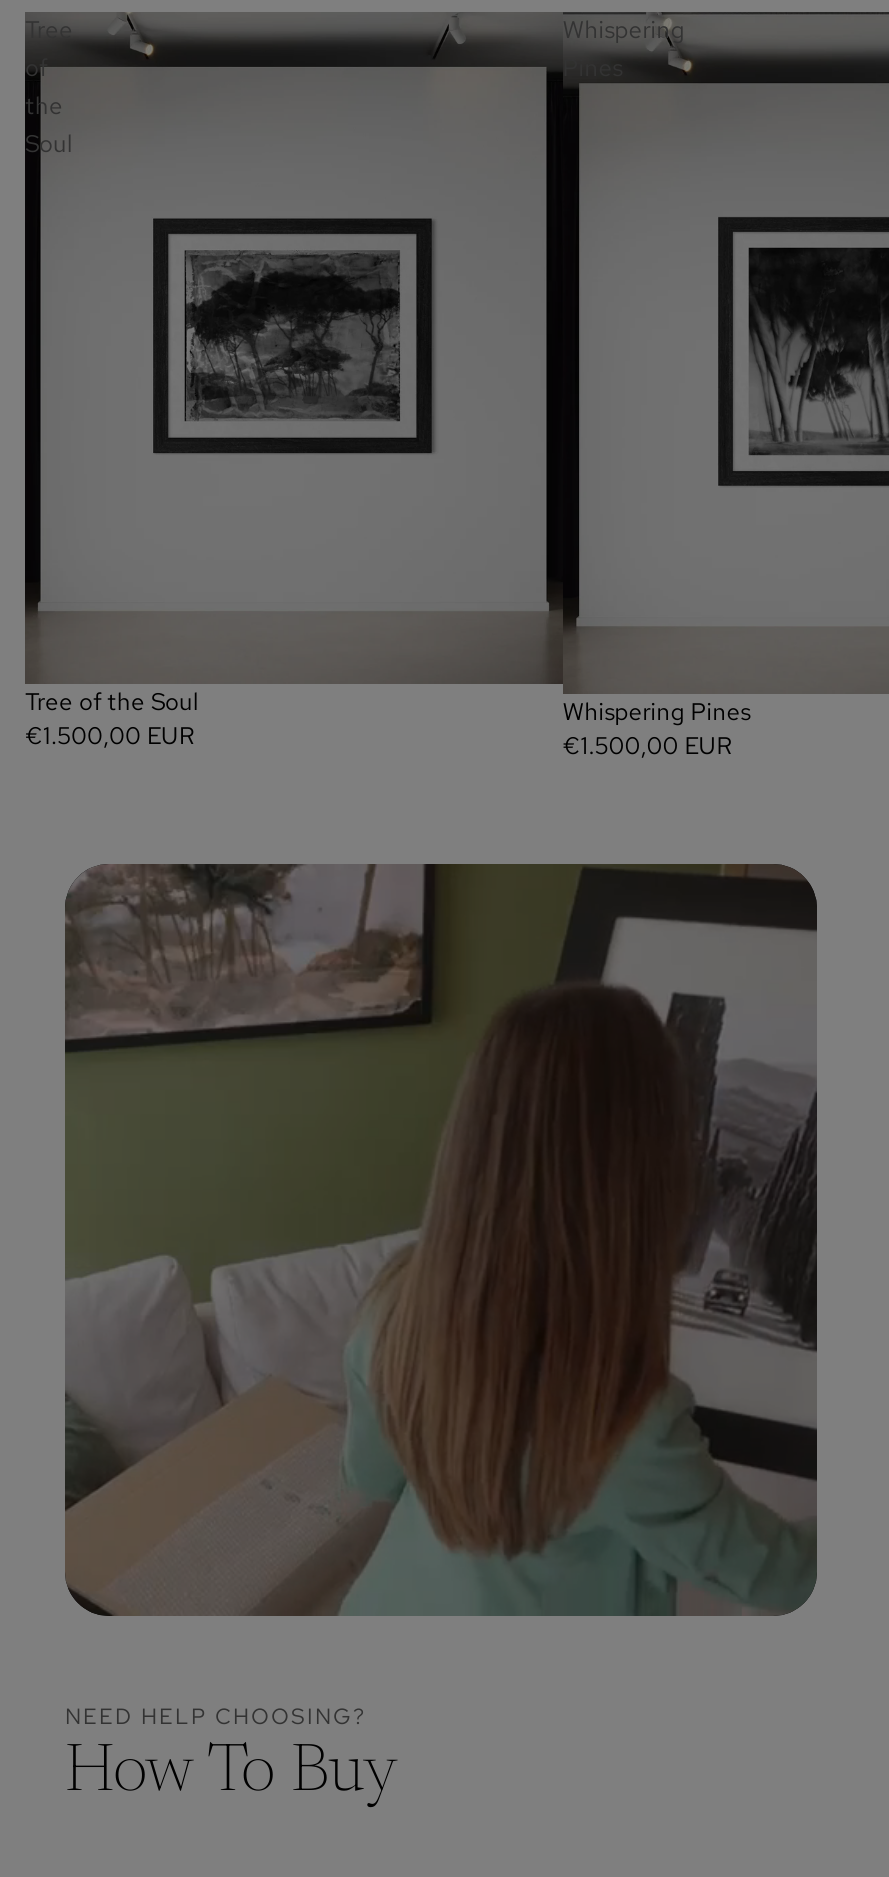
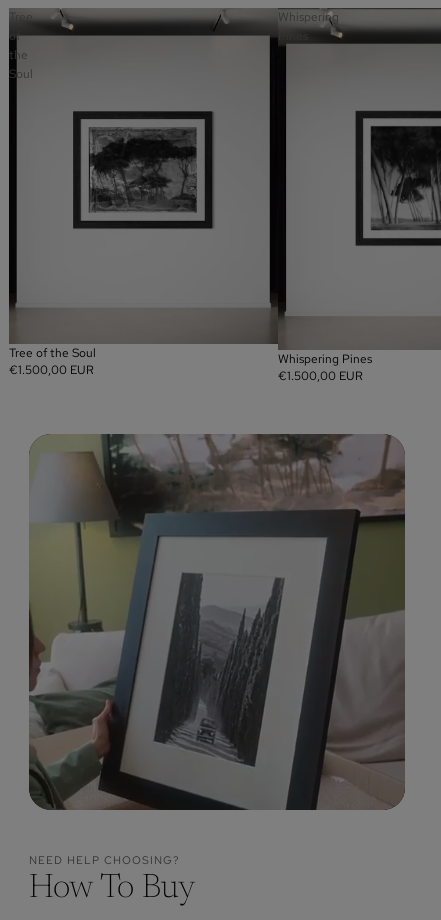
- [image]
+ [image]
